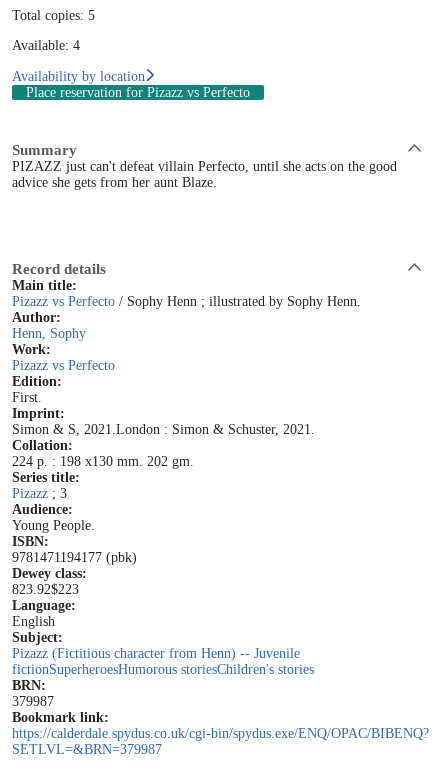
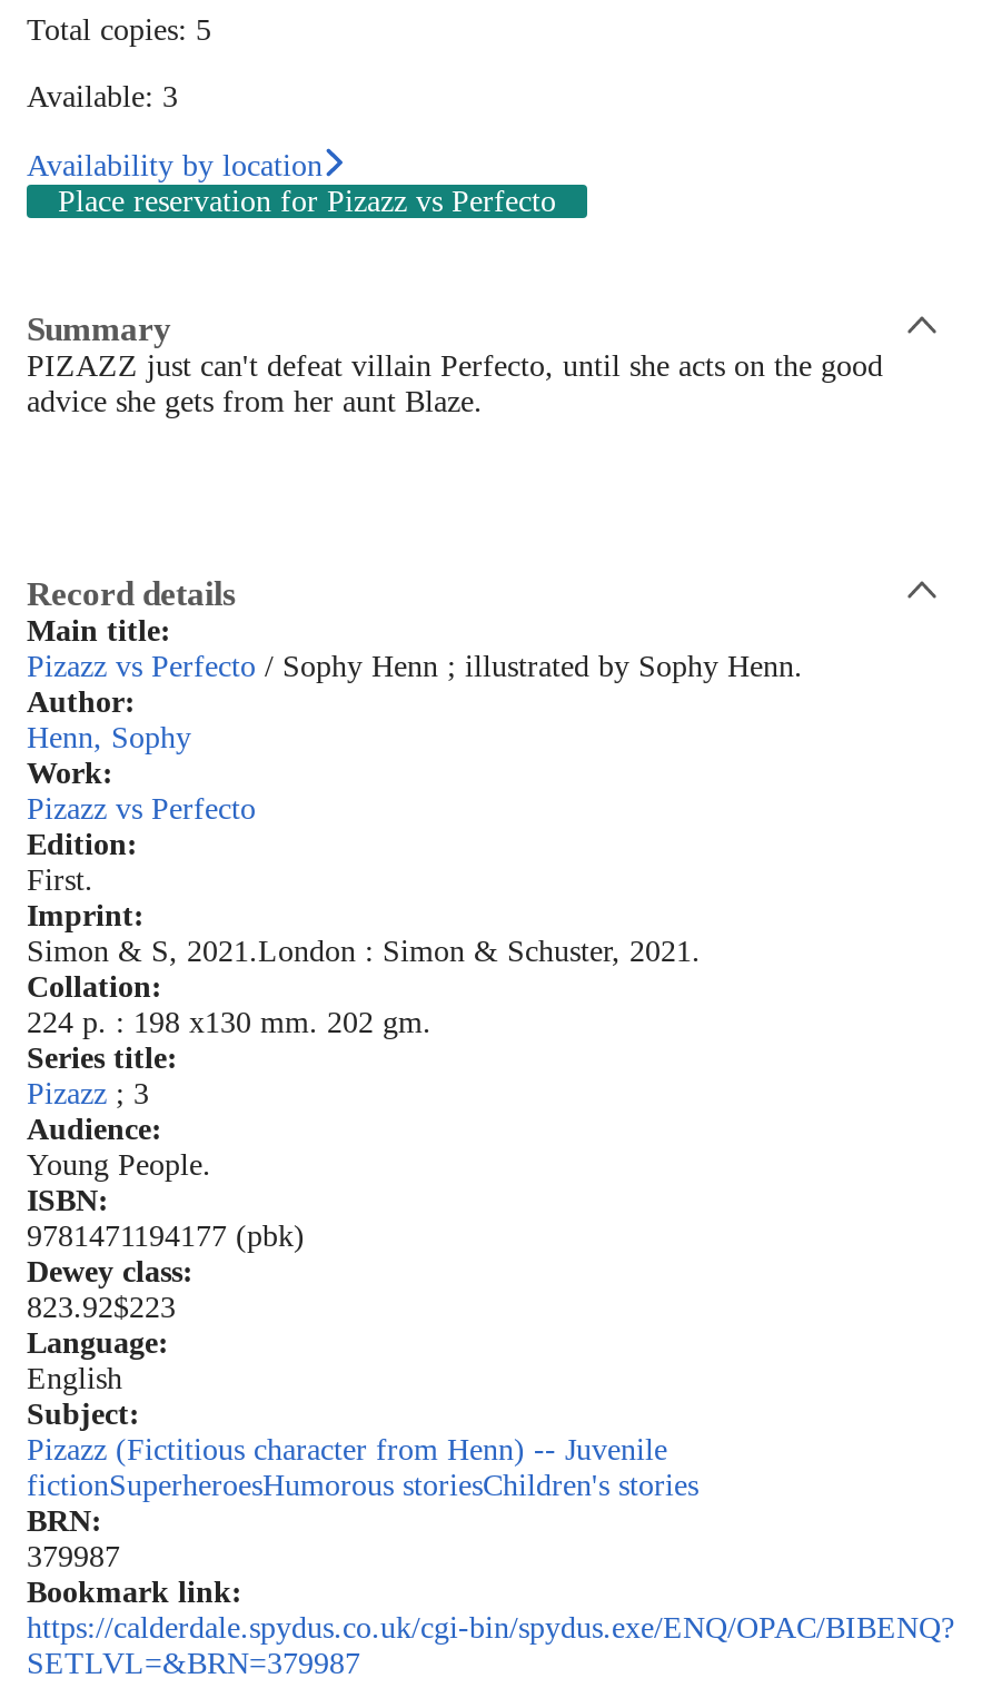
- Available: 4
+ Available: 3
